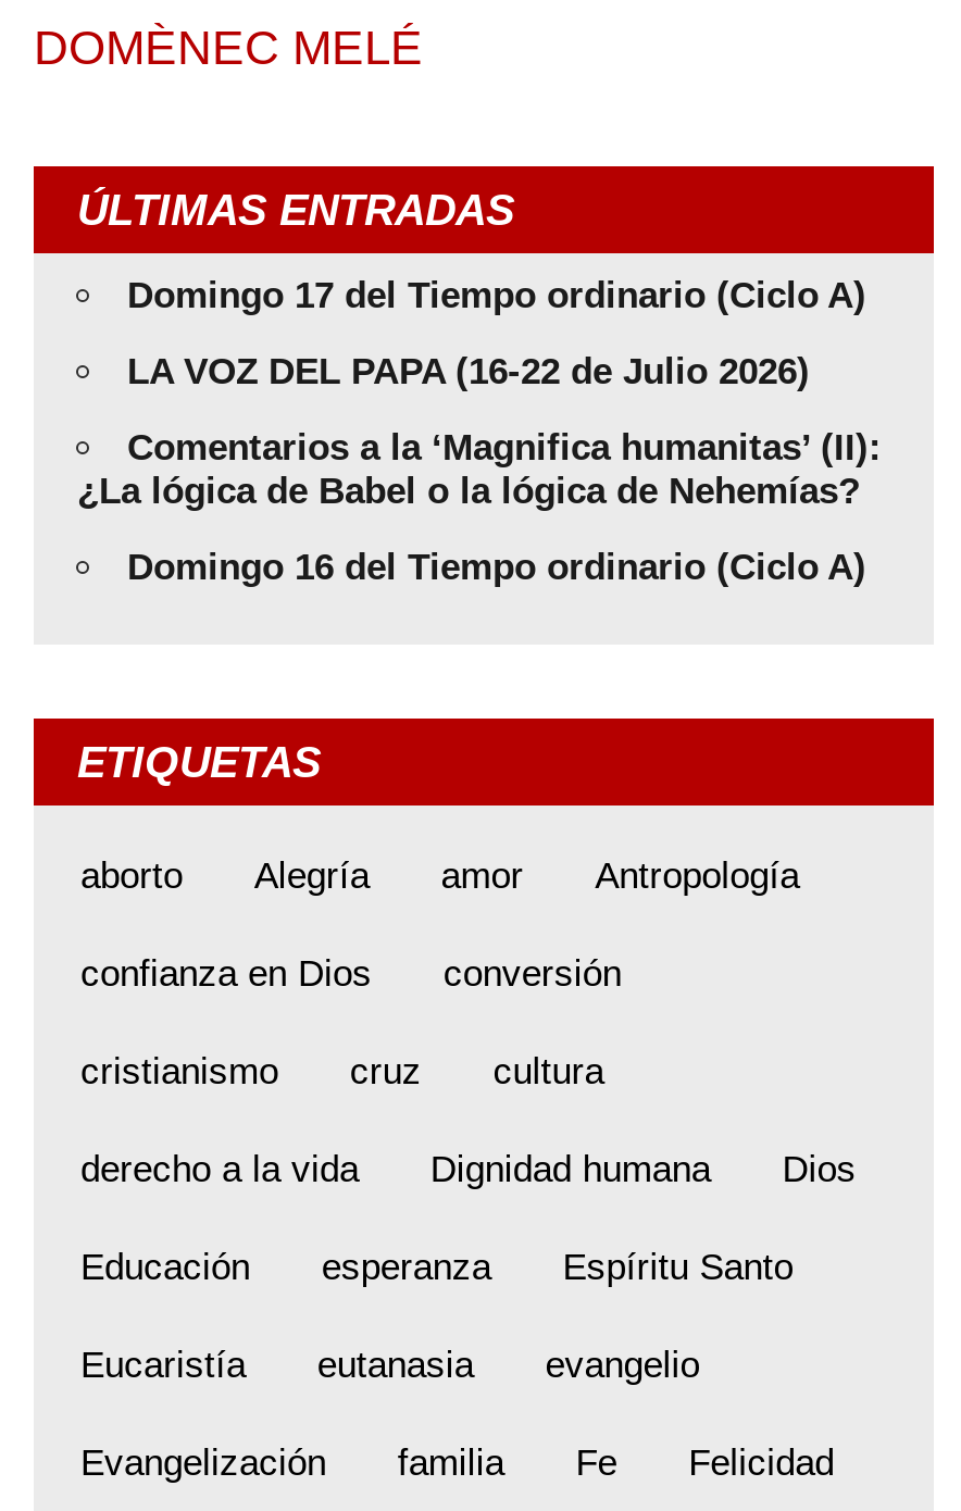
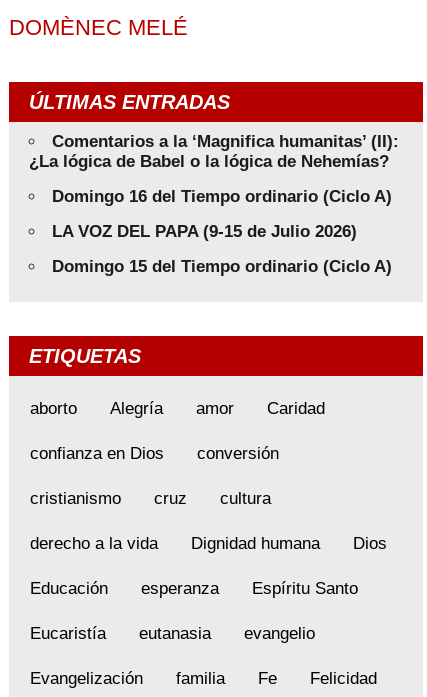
- Domingo 17 del Tiempo ordinario (Ciclo A)
- LA VOZ DEL PAPA (16-22 de Julio 2026)

moved up: Comentarios a la ‘Magnifica humanitas’ (II): | ¿La lógica de Babel o la lógica de Nehemías? | Domingo 16 del Tiempo ordinario (Ciclo A)

+ LA VOZ DEL PAPA (9-15 de Julio 2026)
+ Domingo 15 del Tiempo ordinario (Ciclo A)

- Antropología
+ Caridad
